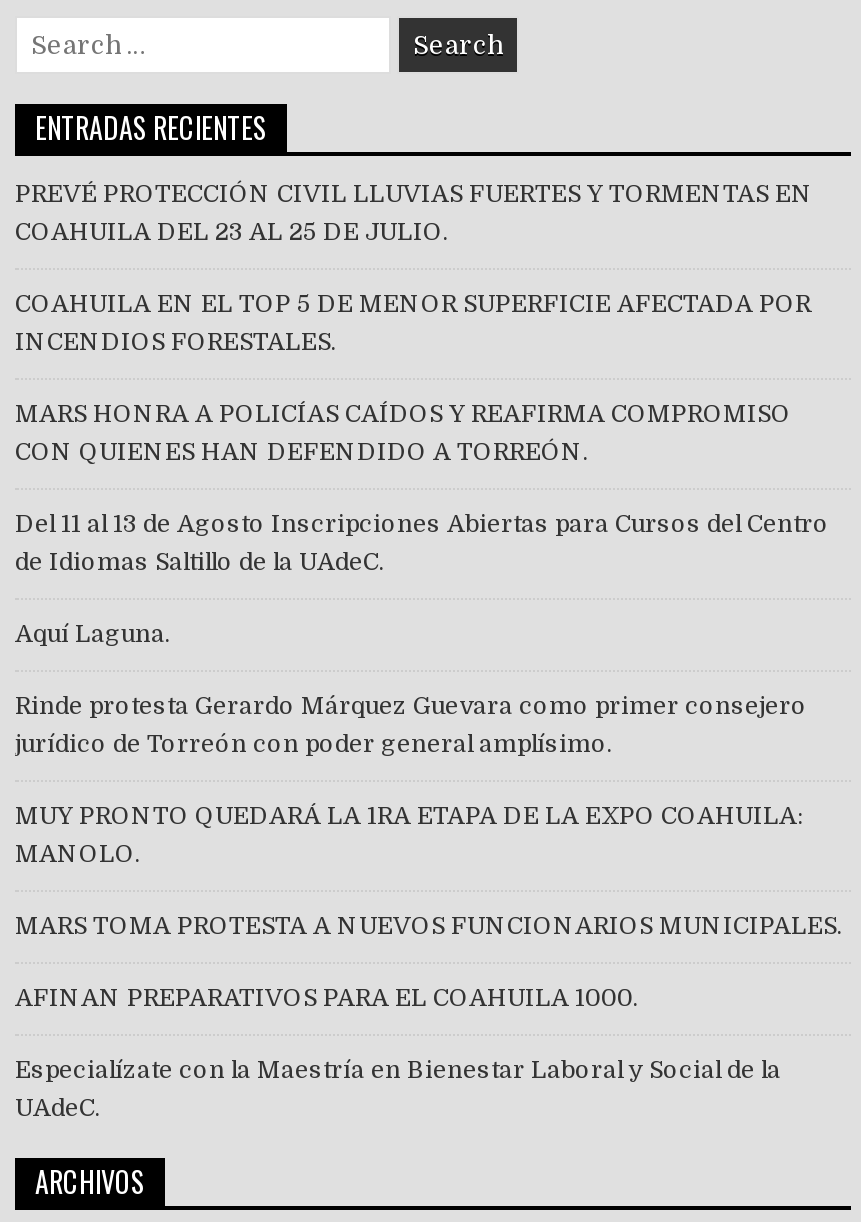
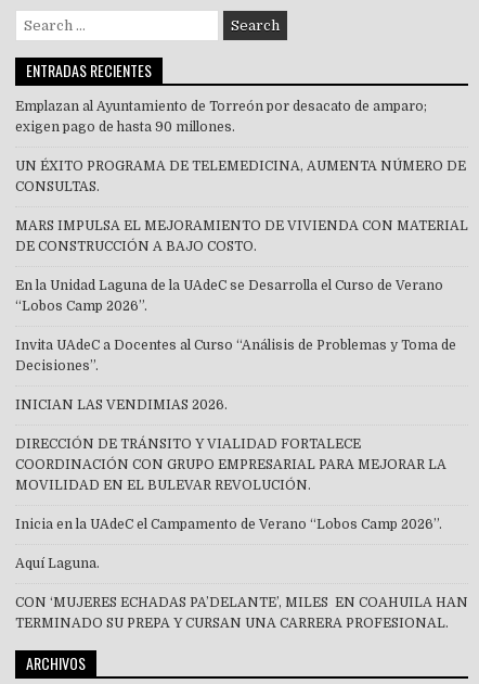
- PREVÉ PROTECCIÓN CIVIL LLUVIAS FUERTES Y TORMENTAS EN
- COAHUILA DEL 23 AL 25 DE JULIO.
- COAHUILA EN EL TOP 5 DE MENOR SUPERFICIE AFECTADA POR
- INCENDIOS FORESTALES.
- MARS HONRA A POLICÍAS CAÍDOS Y REAFIRMA COMPROMISO
- CON QUIENES HAN DEFENDIDO A TORREÓN.
- Del 11 al 13 de Agosto Inscripciones Abiertas para Cursos del Centro
- de Idiomas Saltillo de la UAdeC.
+ Emplazan al Ayuntamiento de Torreón por desacato de amparo;
+ exigen pago de hasta 90 millones.
+ UN ÉXITO PROGRAMA DE TELEMEDICINA, AUMENTA NÚMERO DE
+ CONSULTAS.
+ MARS IMPULSA EL MEJORAMIENTO DE VIVIENDA CON MATERIAL
+ DE CONSTRUCCIÓN A BAJO COSTO.
+ En la Unidad Laguna de la UAdeC se Desarrolla el Curso de Verano
+ “Lobos Camp 2026”.
+ Invita UAdeC a Docentes al Curso “Análisis de Problemas y Toma de
+ Decisiones”.
+ INICIAN LAS VENDIMIAS 2026.
+ DIRECCIÓN DE TRÁNSITO Y VIALIDAD FORTALECE
+ COORDINACIÓN CON GRUPO EMPRESARIAL PARA MEJORAR LA
+ MOVILIDAD EN EL BULEVAR REVOLUCIÓN.
+ Inicia en la UAdeC el Campamento de Verano “Lobos Camp 2026”.

moved down: Aquí Laguna.

- Rinde protesta Gerardo Márquez Guevara como primer consejero
- jurídico de Torreón con poder general amplísimo.
- MUY PRONTO QUEDARÁ LA 1RA ETAPA DE LA EXPO COAHUILA:
- MANOLO.
- MARS TOMA PROTESTA A NUEVOS FUNCIONARIOS MUNICIPALES.
- AFINAN PREPARATIVOS PARA EL COAHUILA 1000.
- Especialízate con la Maestría en Bienestar Laboral y Social de la
- UAdeC.
+ CON ‘MUJERES ECHADAS PA’DELANTE’, MILES EN COAHUILA HAN
+ TERMINADO SU PREPA Y CURSAN UNA CARRERA PROFESIONAL.
